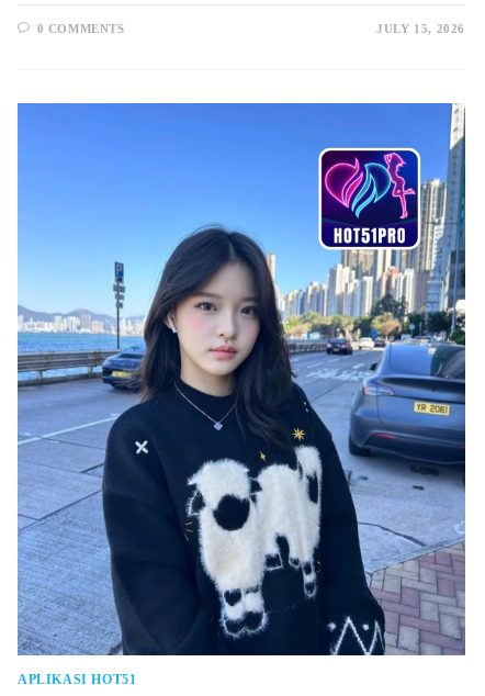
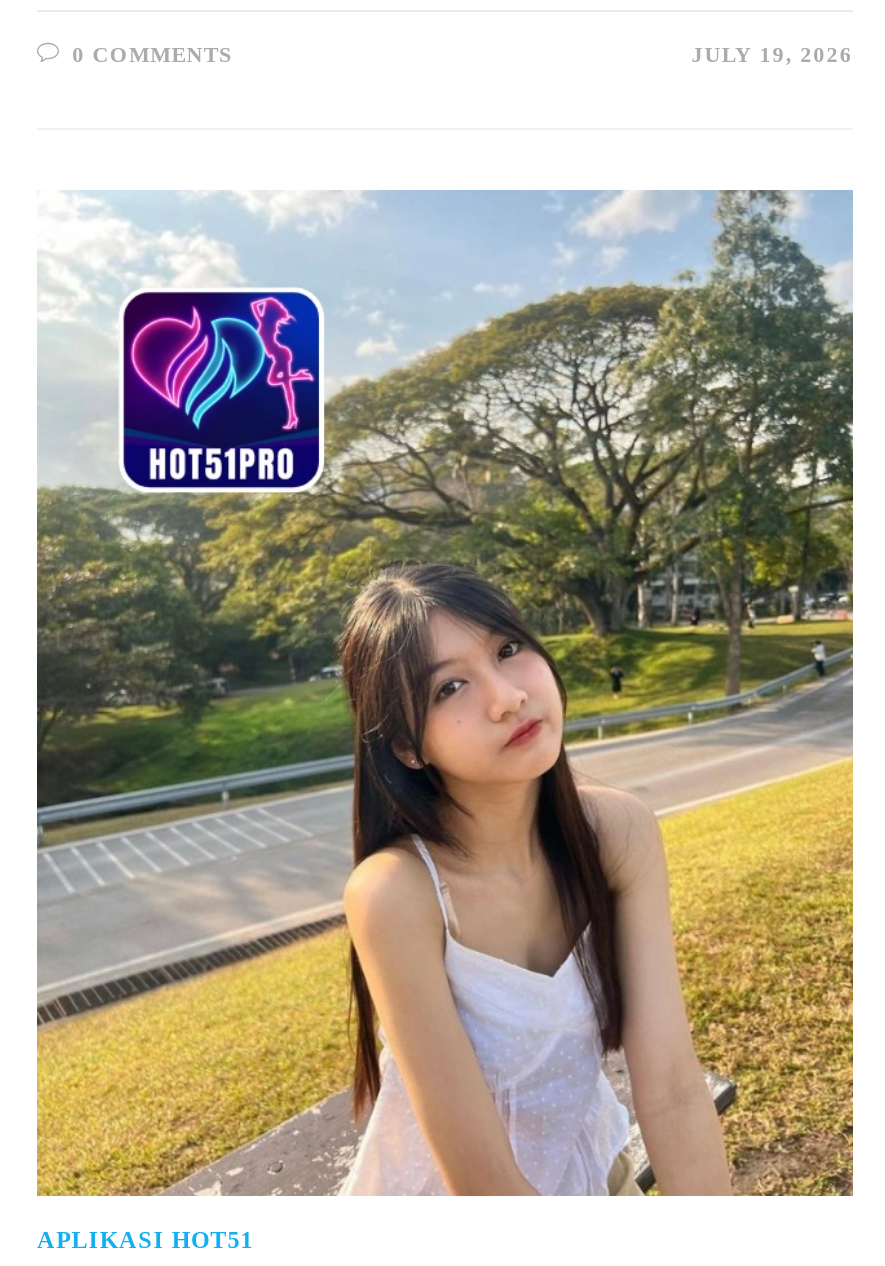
- JULY 15, 2026
+ JULY 19, 2026

- [image]
+ [image]
